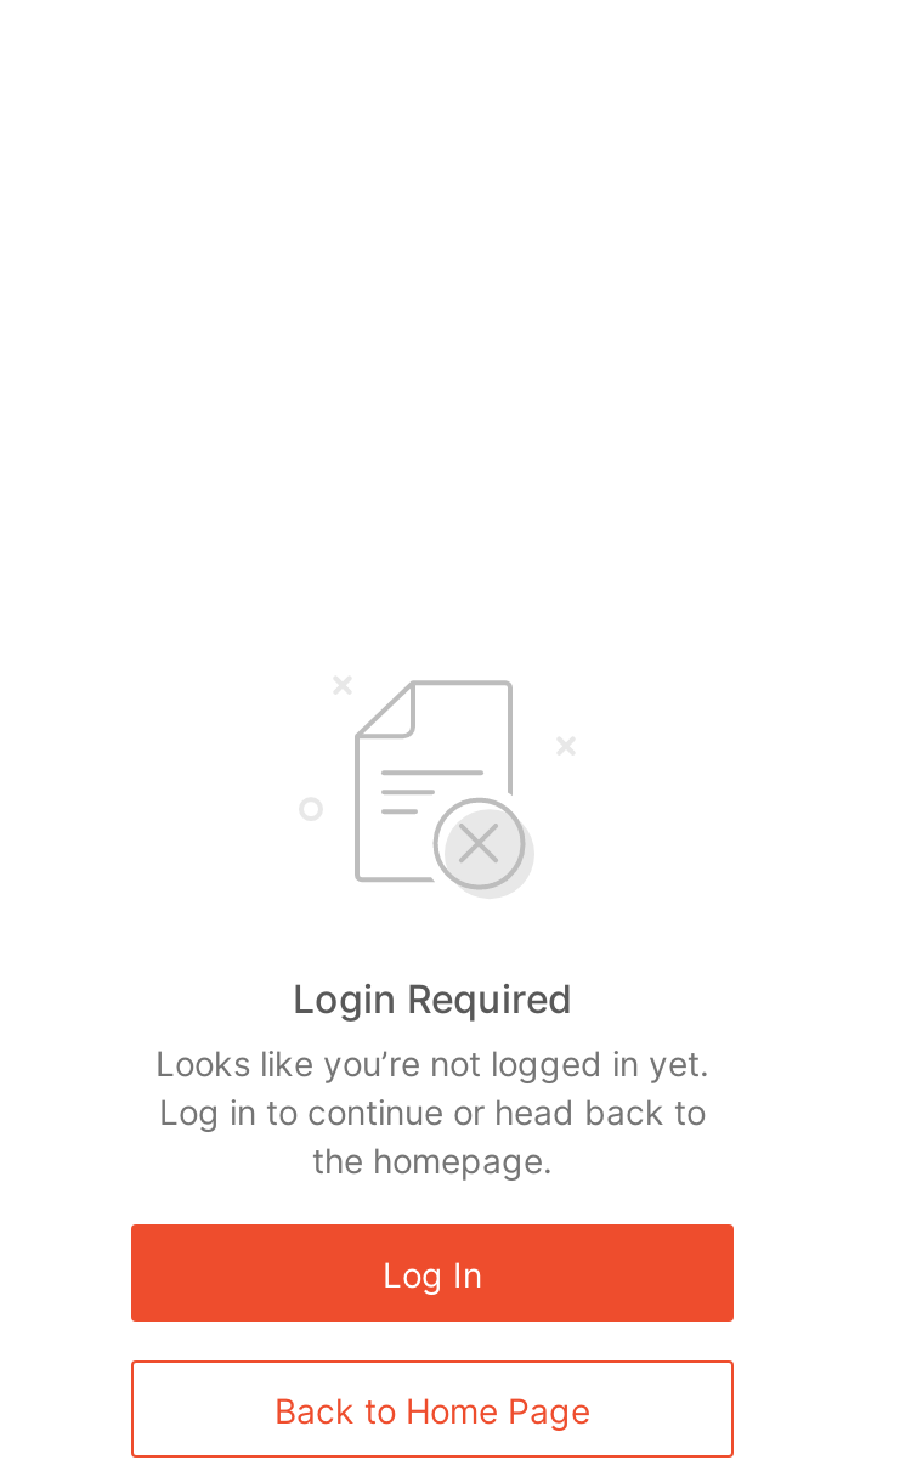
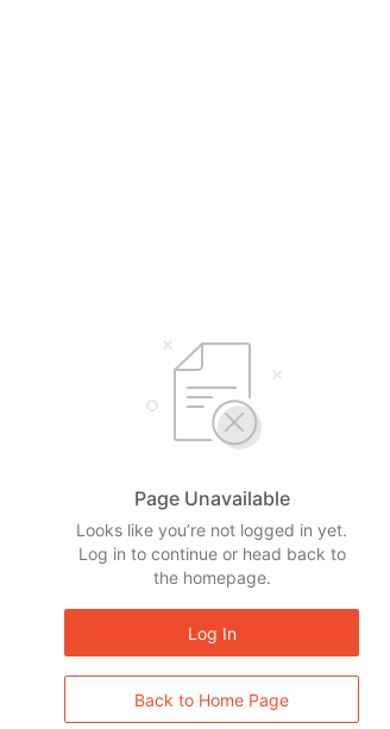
- Login Required
+ Page Unavailable
